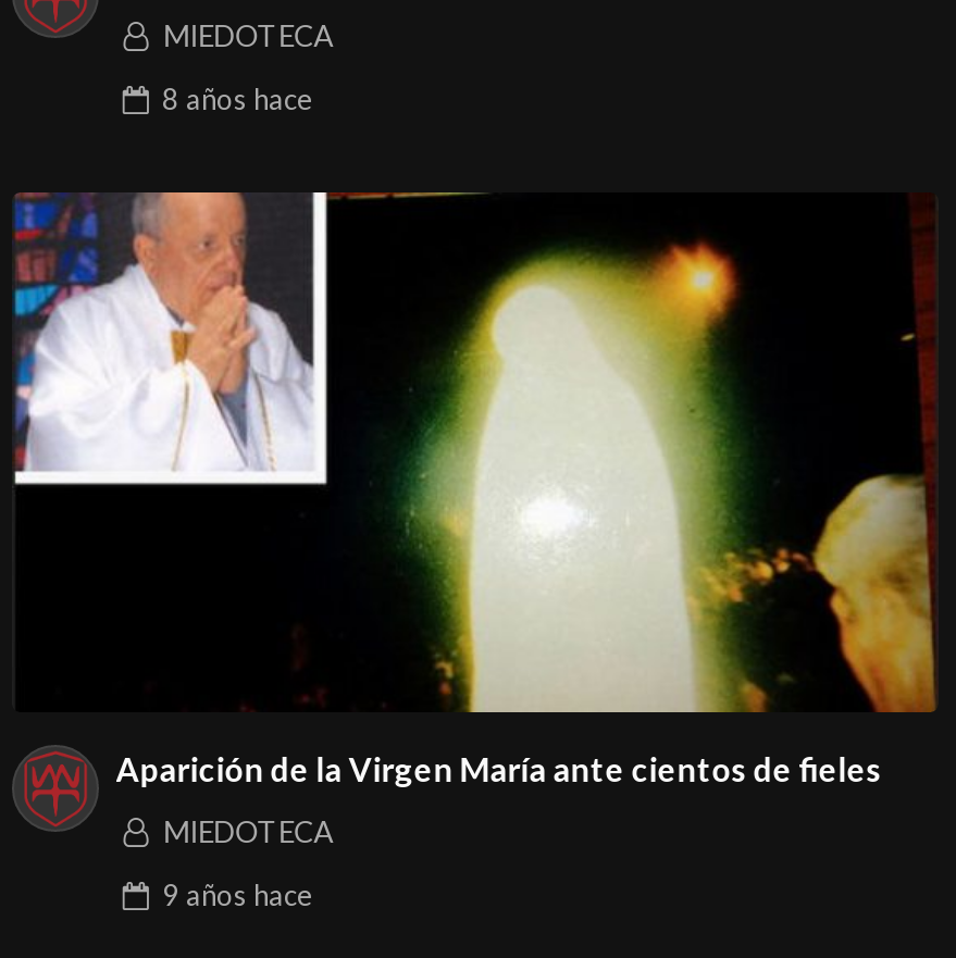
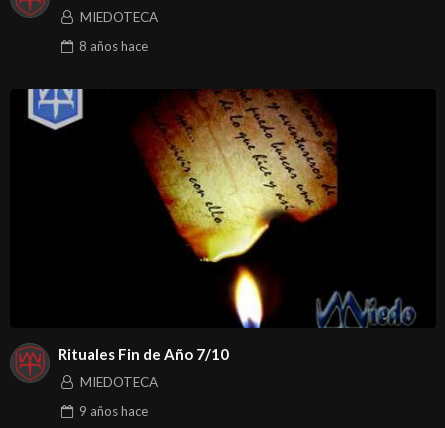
- [image]
- Aparición de la Virgen María ante cientos de fieles
+ [image]
+ Rituales Fin de Año 7/10
